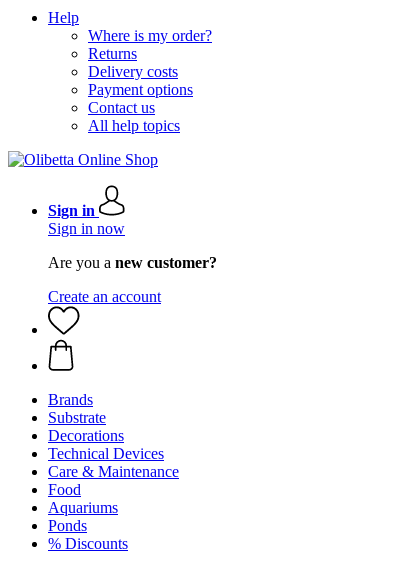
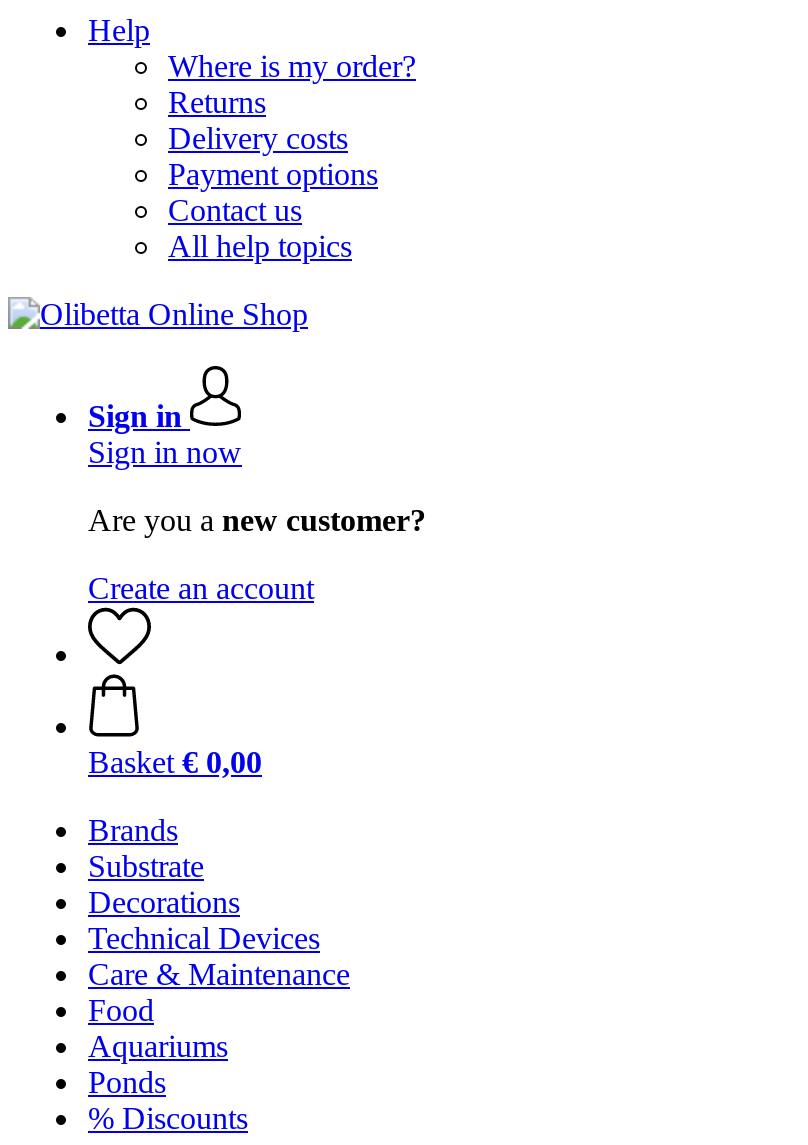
+ Basket € 0,00
